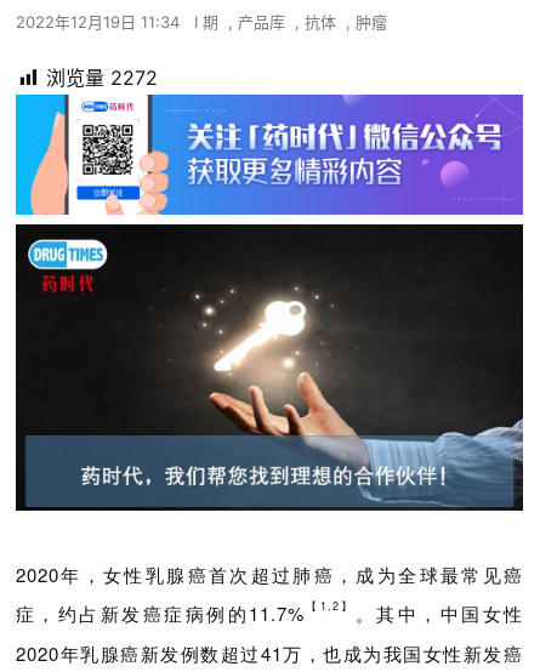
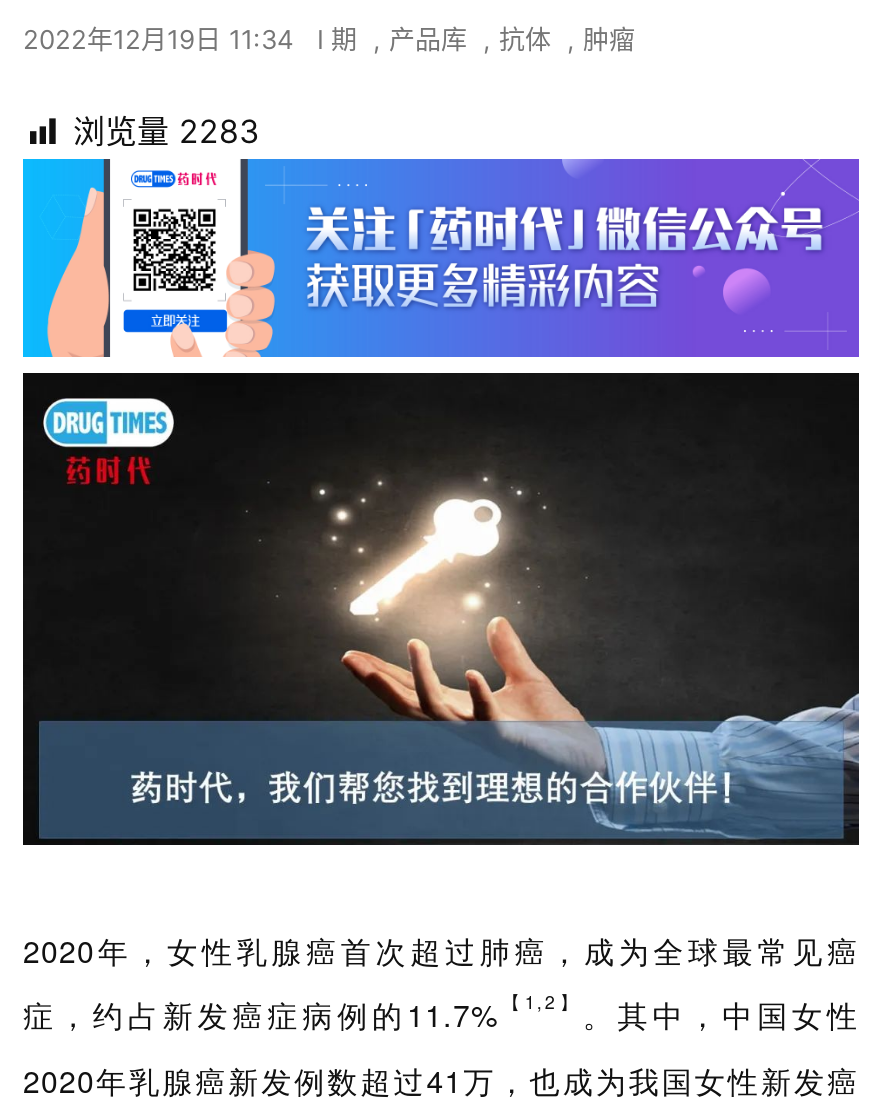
- 浏览量 2272
+ 浏览量 2283
